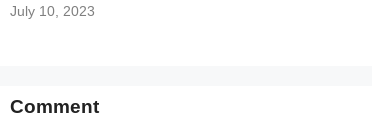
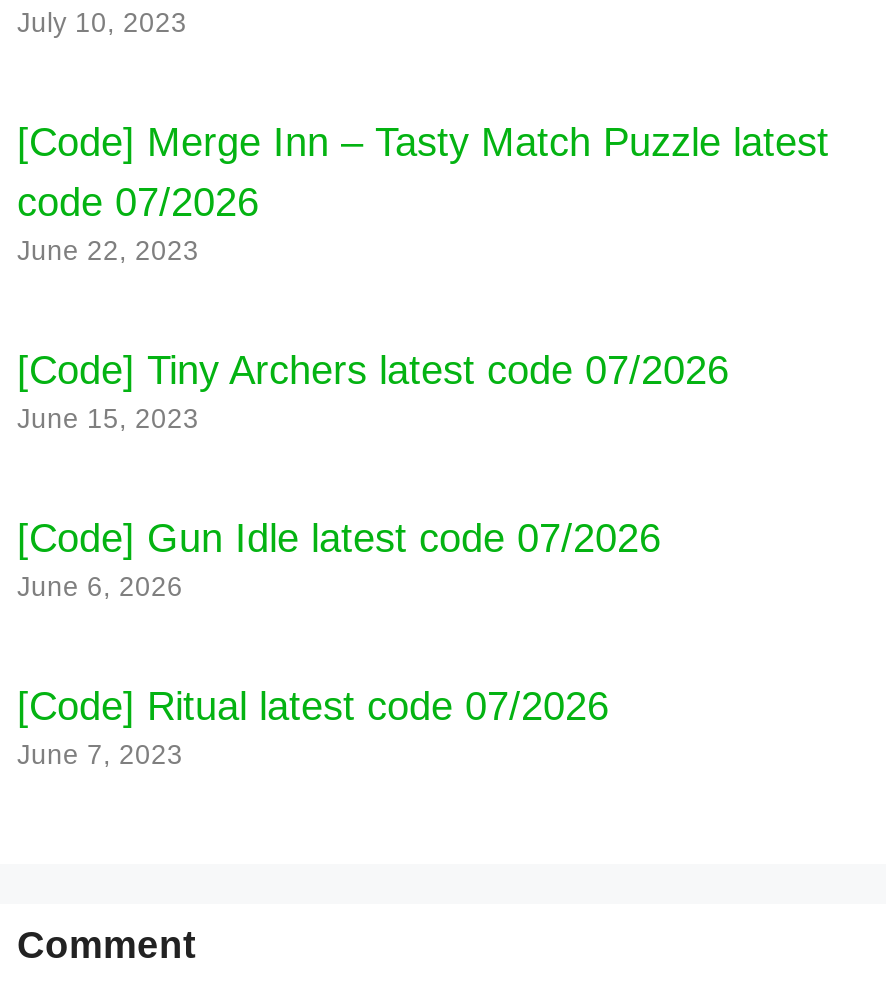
+ [Code] Merge Inn – Tasty Match Puzzle latest
+ code 07/2026
+ June 22, 2023
+ [Code] Tiny Archers latest code 07/2026
+ June 15, 2023
+ [Code] Gun Idle latest code 07/2026
+ June 6, 2026
+ [Code] Ritual latest code 07/2026
+ June 7, 2023
